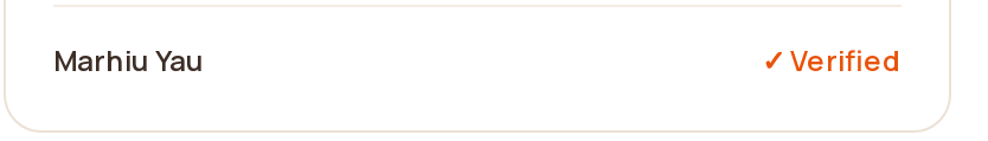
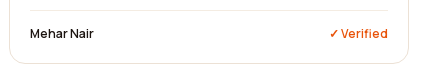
- Marhiu Yau
+ Mehar Nair
